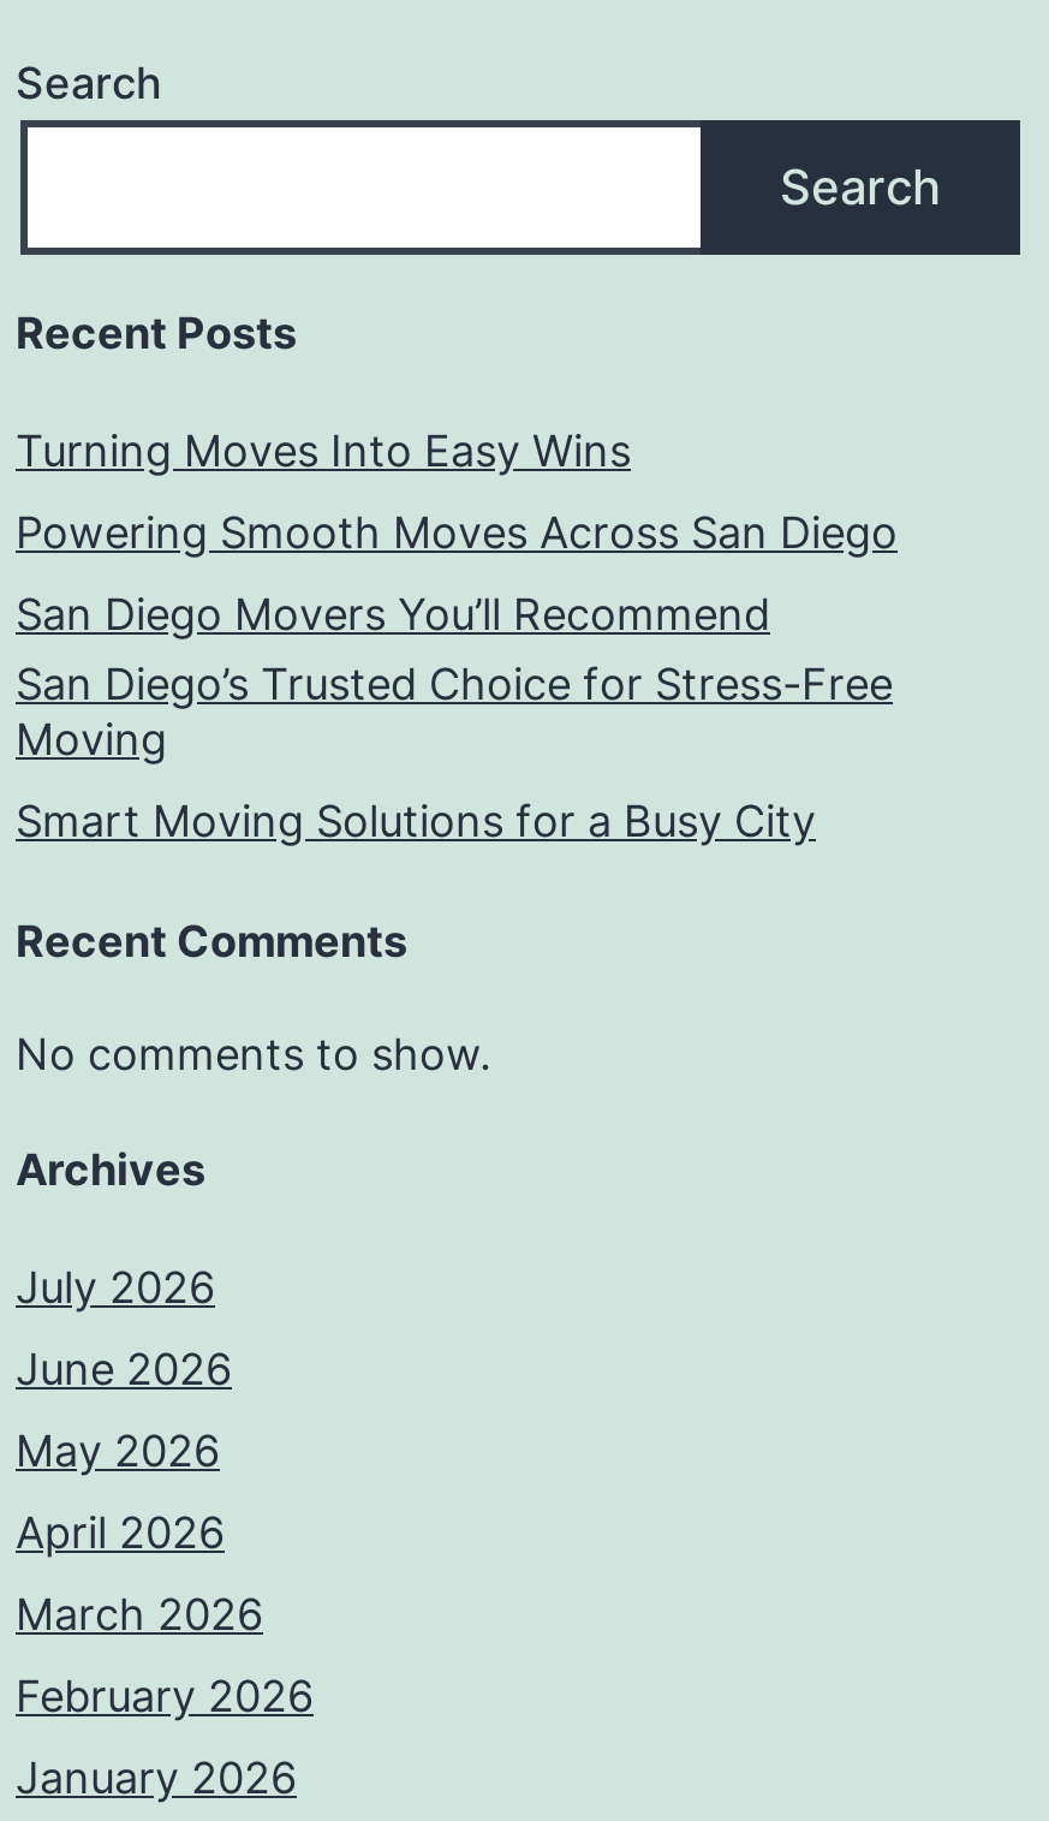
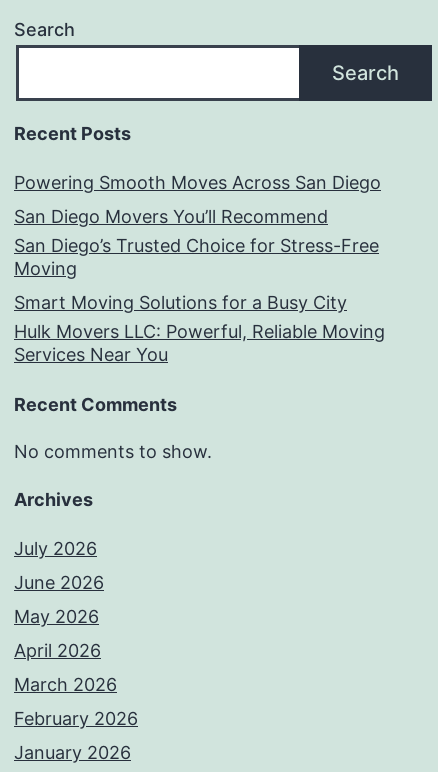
- Turning Moves Into Easy Wins

moved up: Powering Smooth Moves Across San Diego | San Diego Movers You’ll Recommend | San Diego’s Trusted Choice for Stress-Free | Moving | Smart Moving Solutions for a Busy City

+ Hulk Movers LLC: Powerful, Reliable Moving
+ Services Near You
